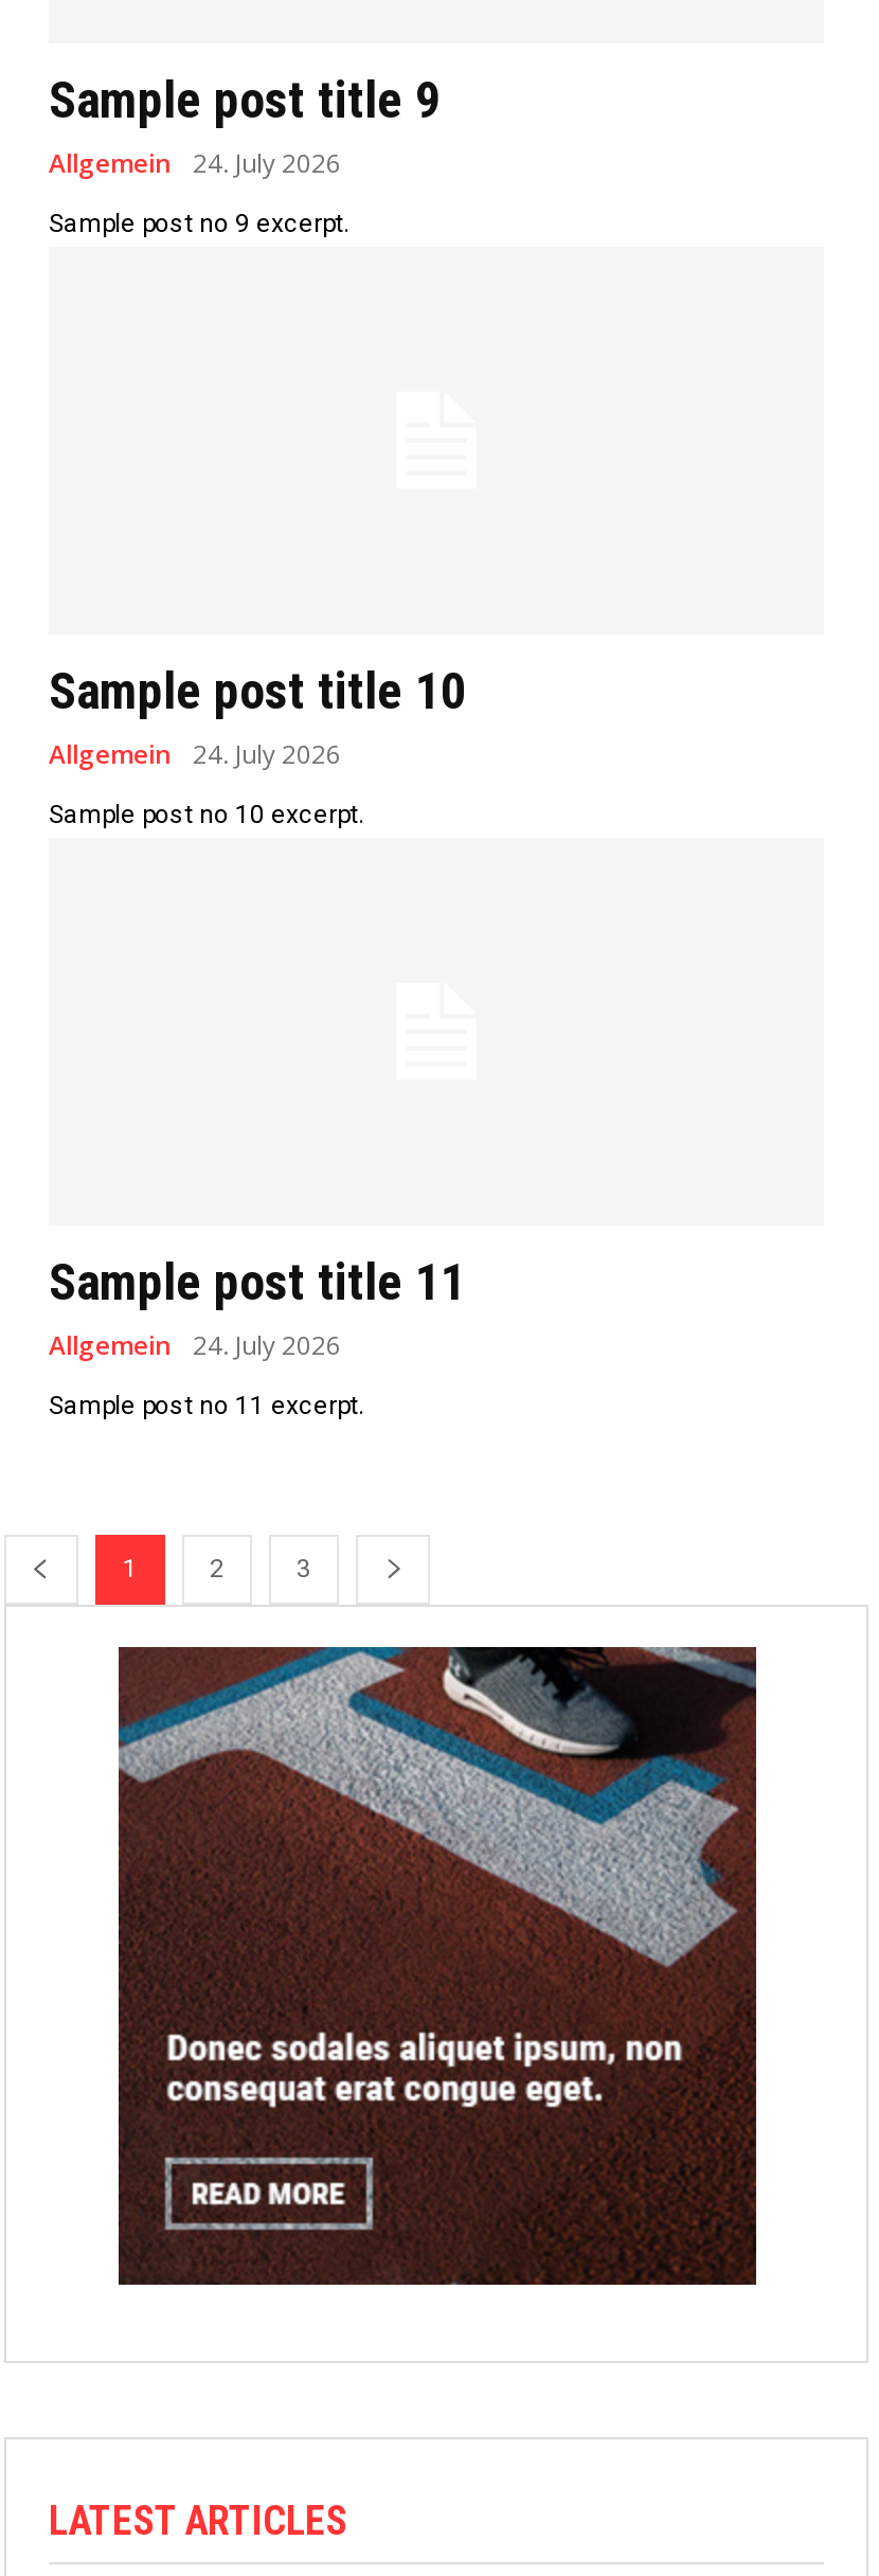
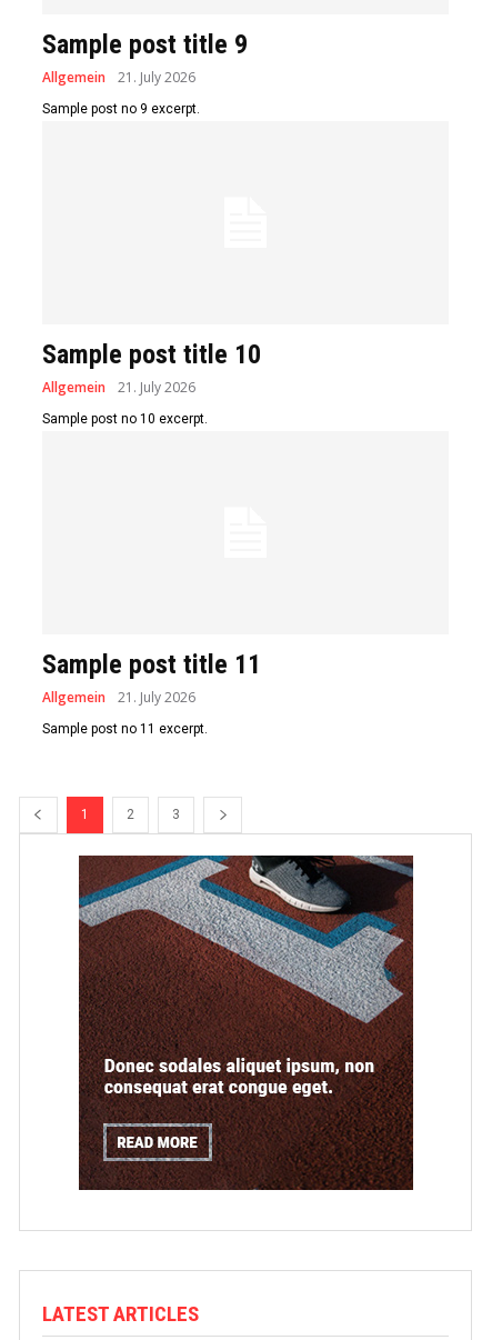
- Allgemein 24. July 2026
+ Allgemein 21. July 2026

- Allgemein 24. July 2026
+ Allgemein 21. July 2026

- Allgemein 24. July 2026
+ Allgemein 21. July 2026
